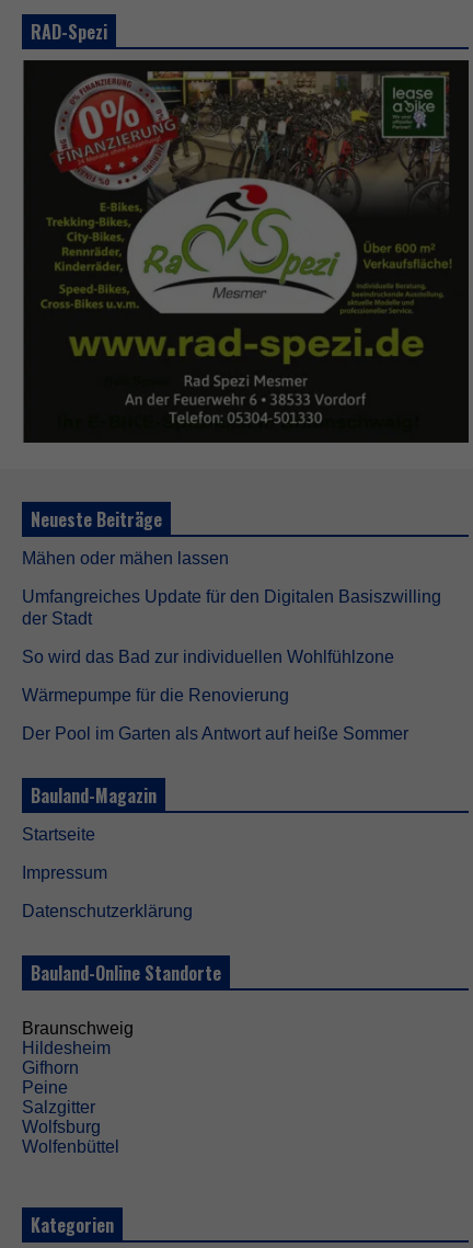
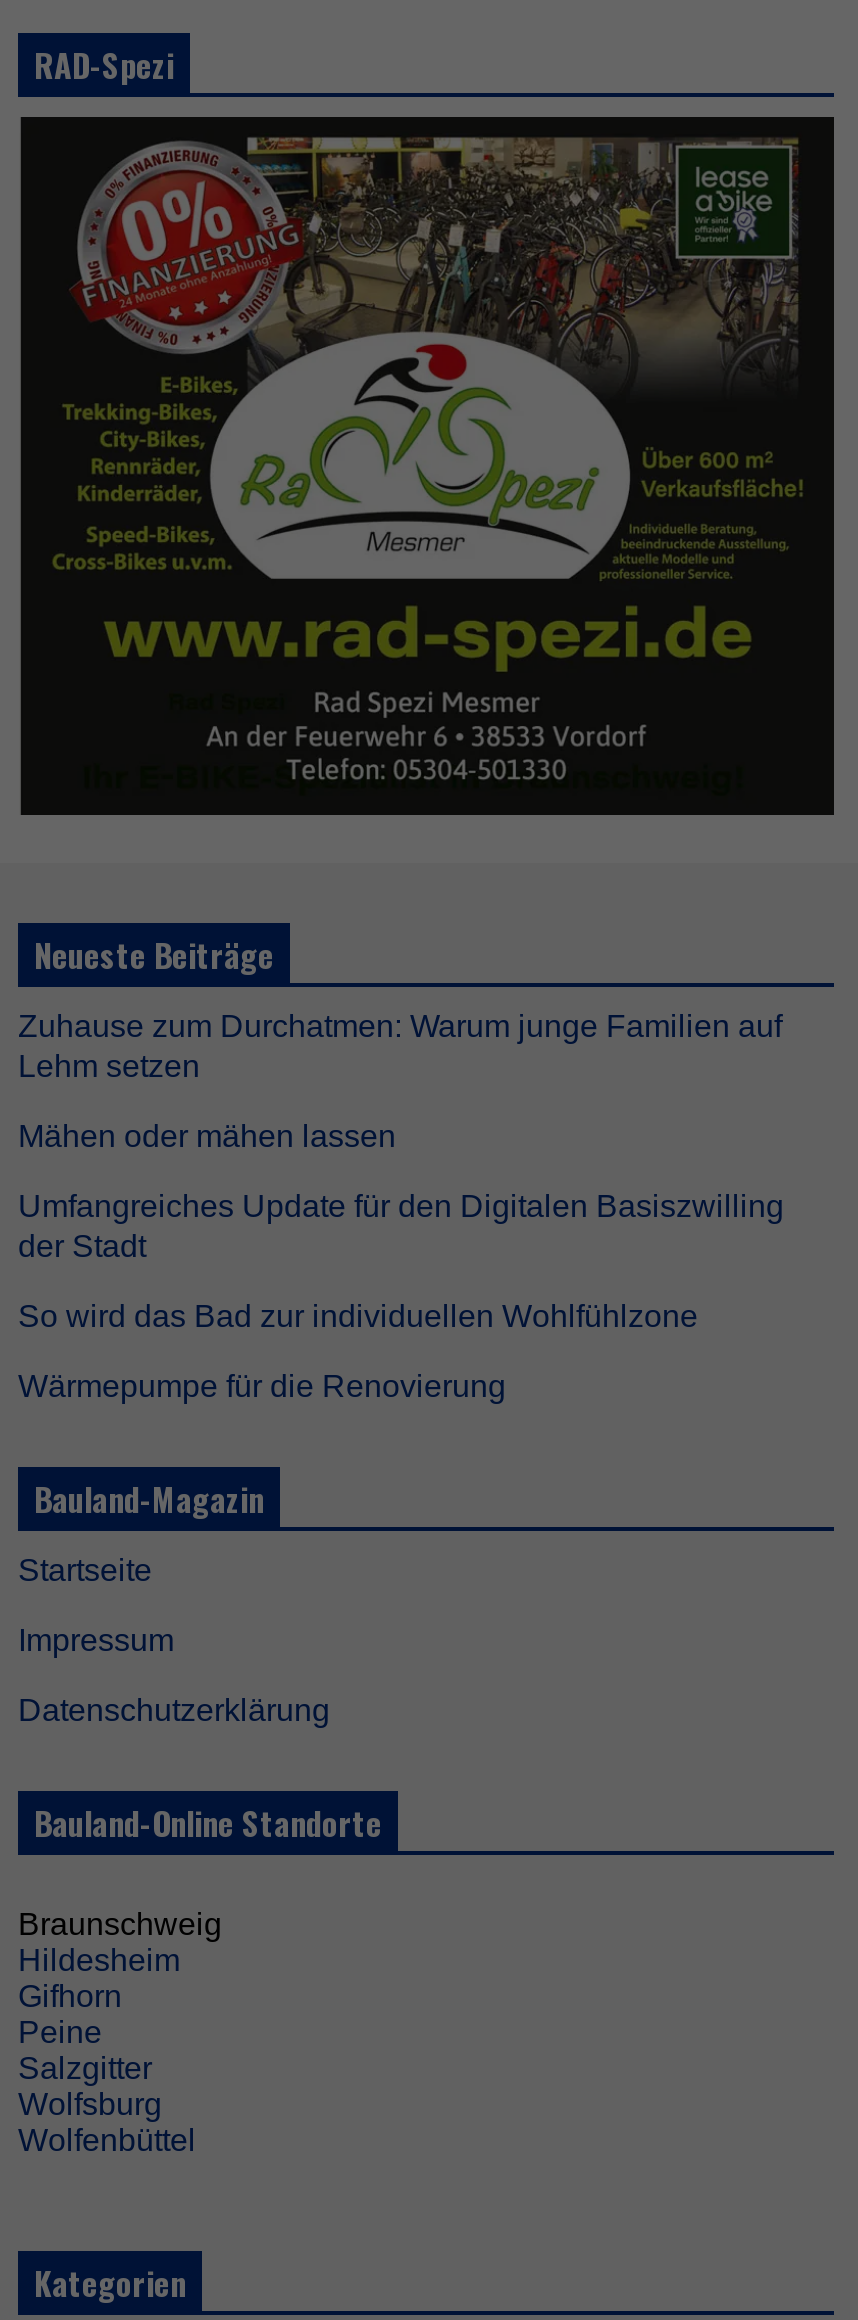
+ Zuhause zum Durchatmen: Warum junge Familien auf
+ Lehm setzen

moved down: Mähen oder mähen lassen | Umfangreiches Update für den Digitalen Basiszwilling | der Stadt | So wird das Bad zur individuellen Wohlfühlzone | Wärmepumpe für die Renovierung

- Der Pool im Garten als Antwort auf heiße Sommer
